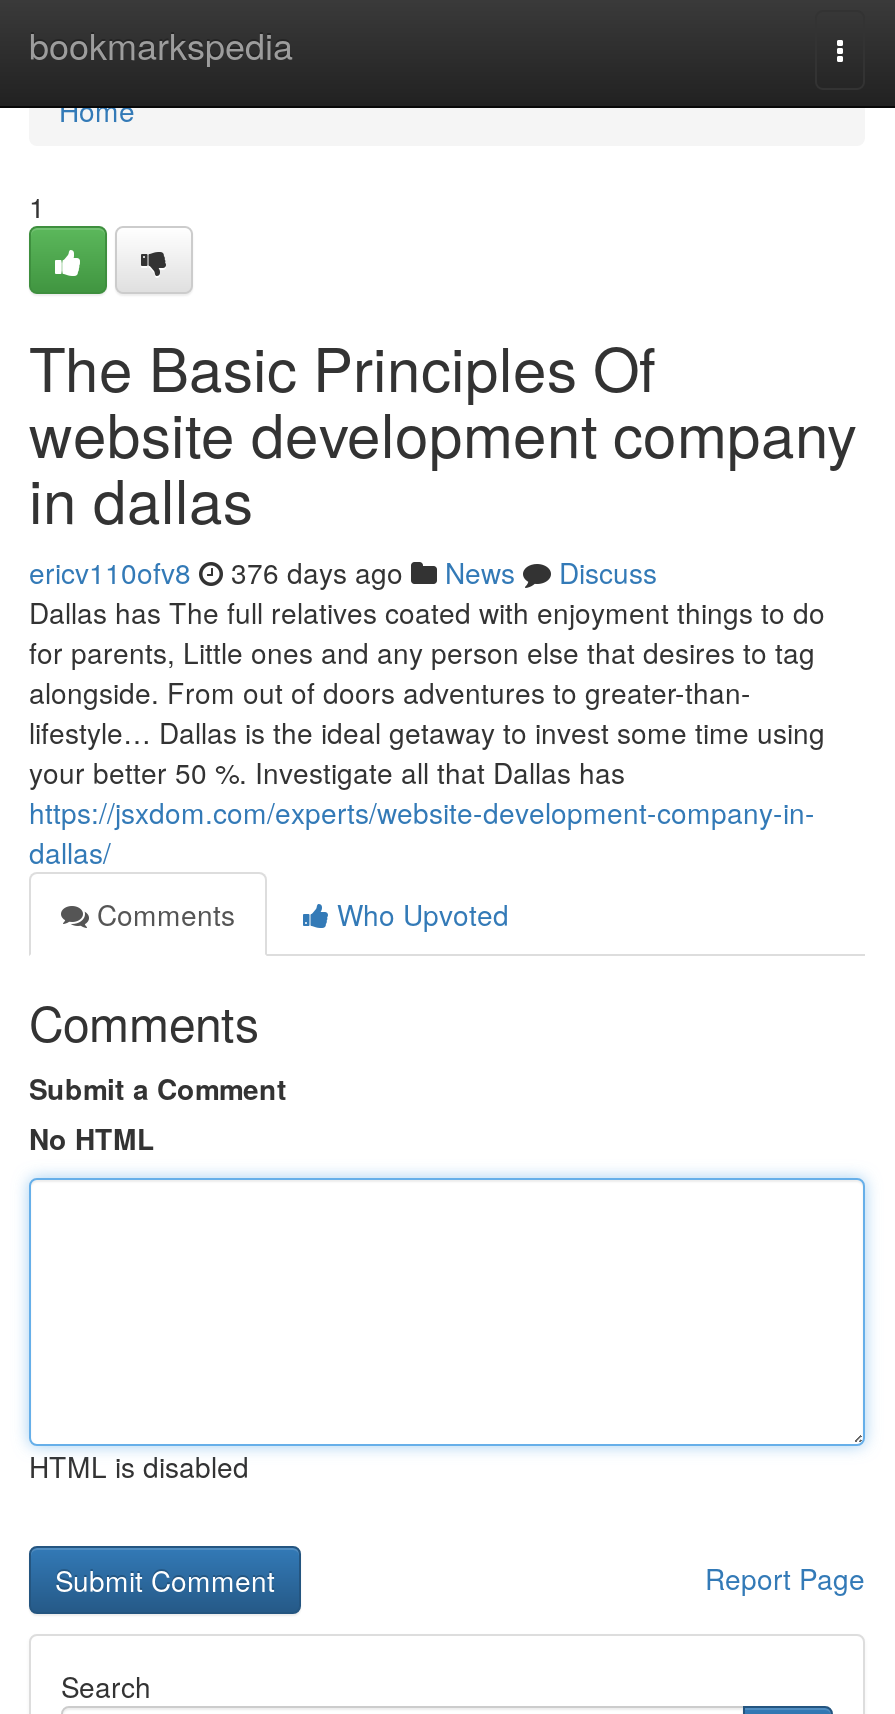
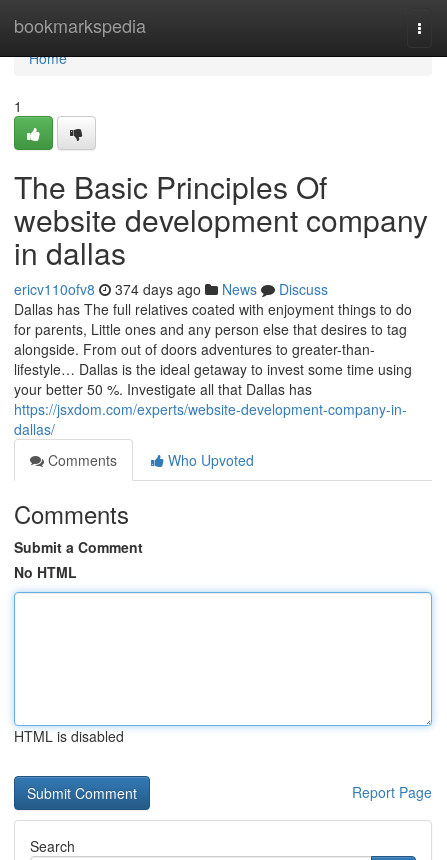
- ericv110ofv8 376 days ago News Discuss
+ ericv110ofv8 374 days ago News Discuss
